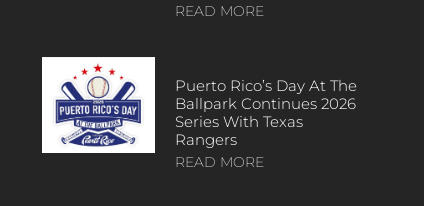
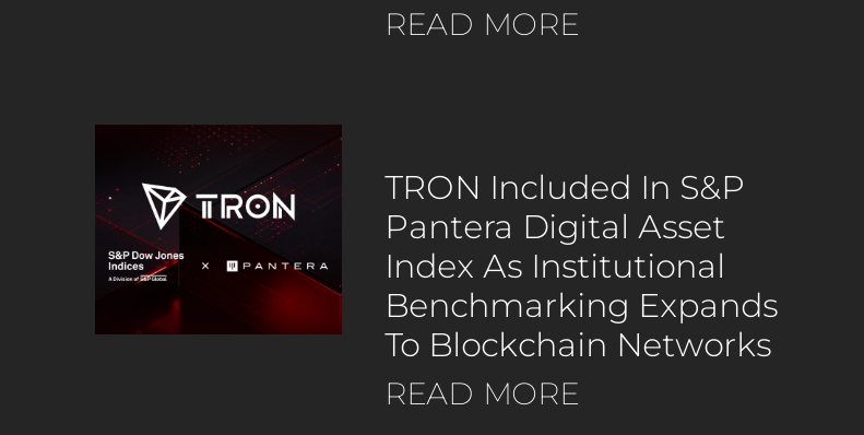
- [image]
- Puerto Rico’s Day At The
- Ballpark Continues 2026
- Series With Texas
- Rangers
+ [image]
+ TRON Included In S&P
+ Pantera Digital Asset
+ Index As Institutional
+ Benchmarking Expands
+ To Blockchain Networks
